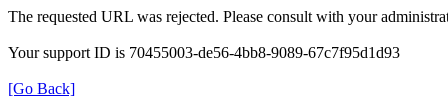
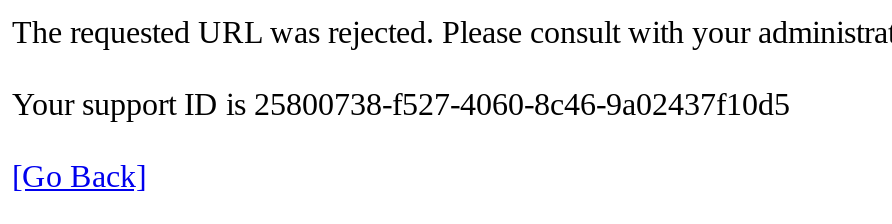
- Your support ID is 70455003-de56-4bb8-9089-67c7f95d1d93
+ Your support ID is 25800738-f527-4060-8c46-9a02437f10d5
